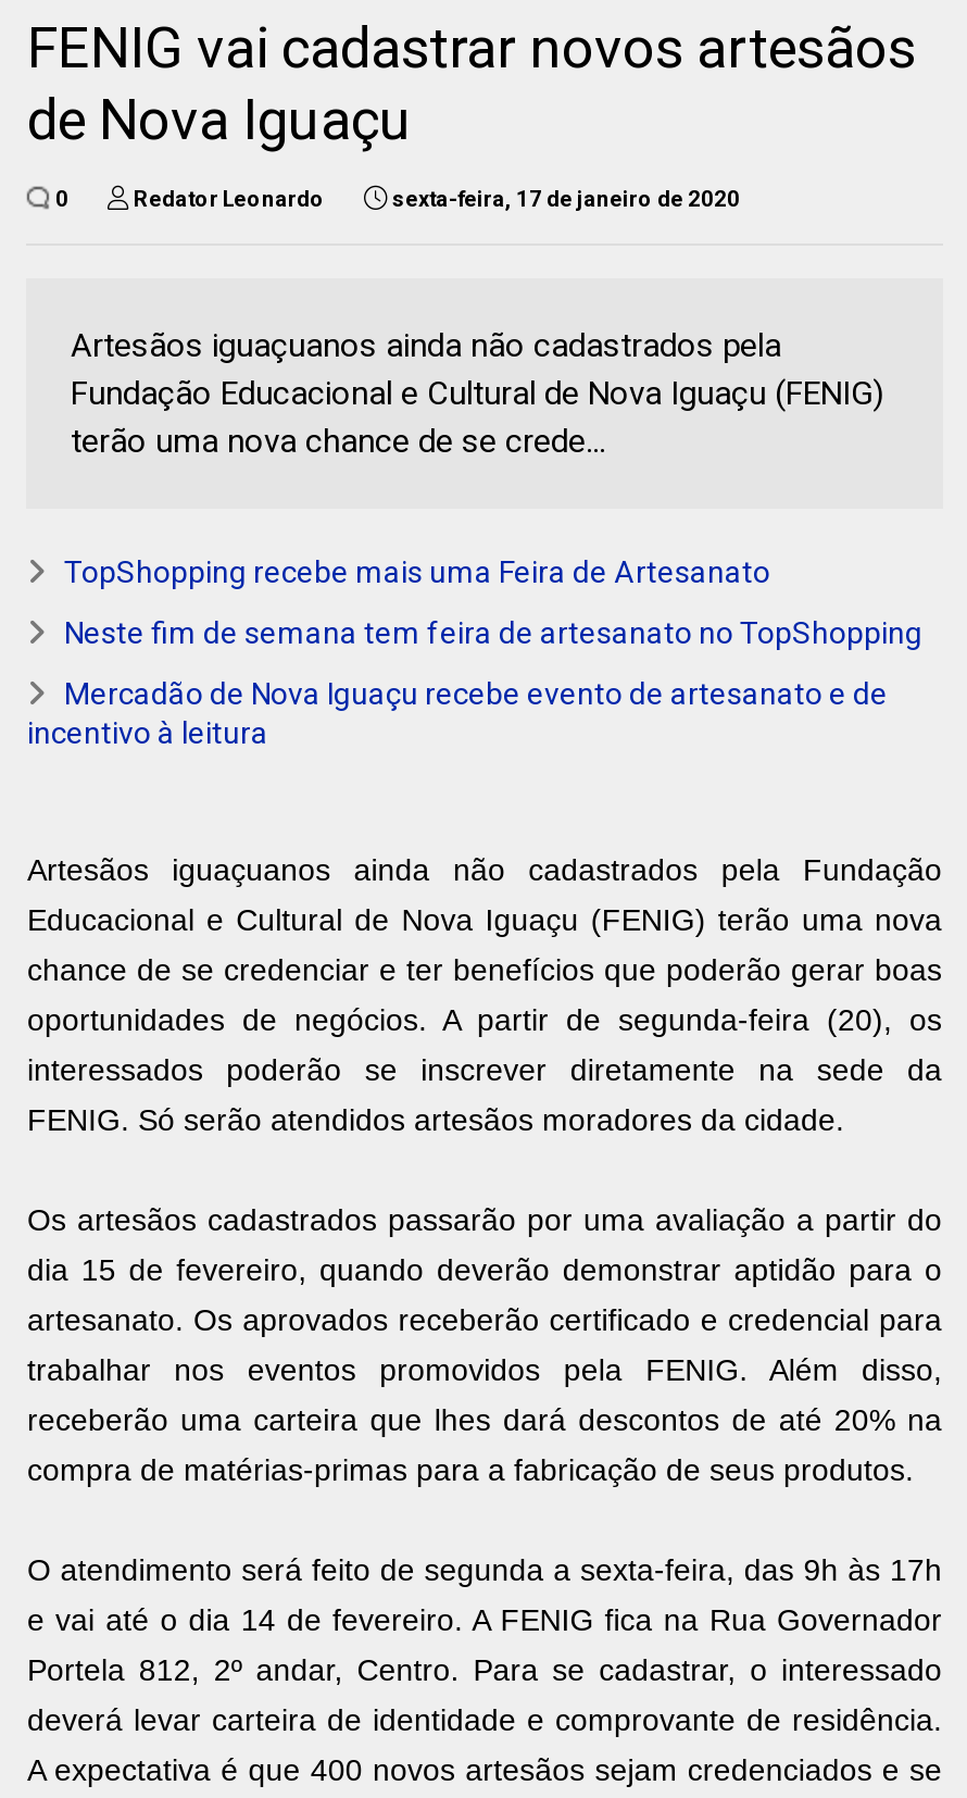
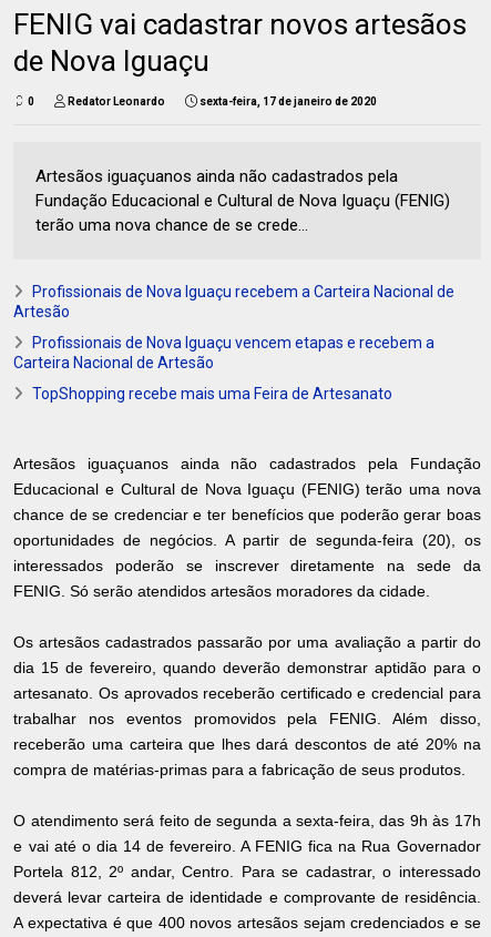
+ Profissionais de Nova Iguaçu recebem a Carteira Nacional de
+ Artesão
+ Profissionais de Nova Iguaçu vencem etapas e recebem a
+ Carteira Nacional de Artesão

moved down: TopShopping recebe mais uma Feira de Artesanato

- Neste fim de semana tem feira de artesanato no TopShopping
- Mercadão de Nova Iguaçu recebe evento de artesanato e de
- incentivo à leitura
